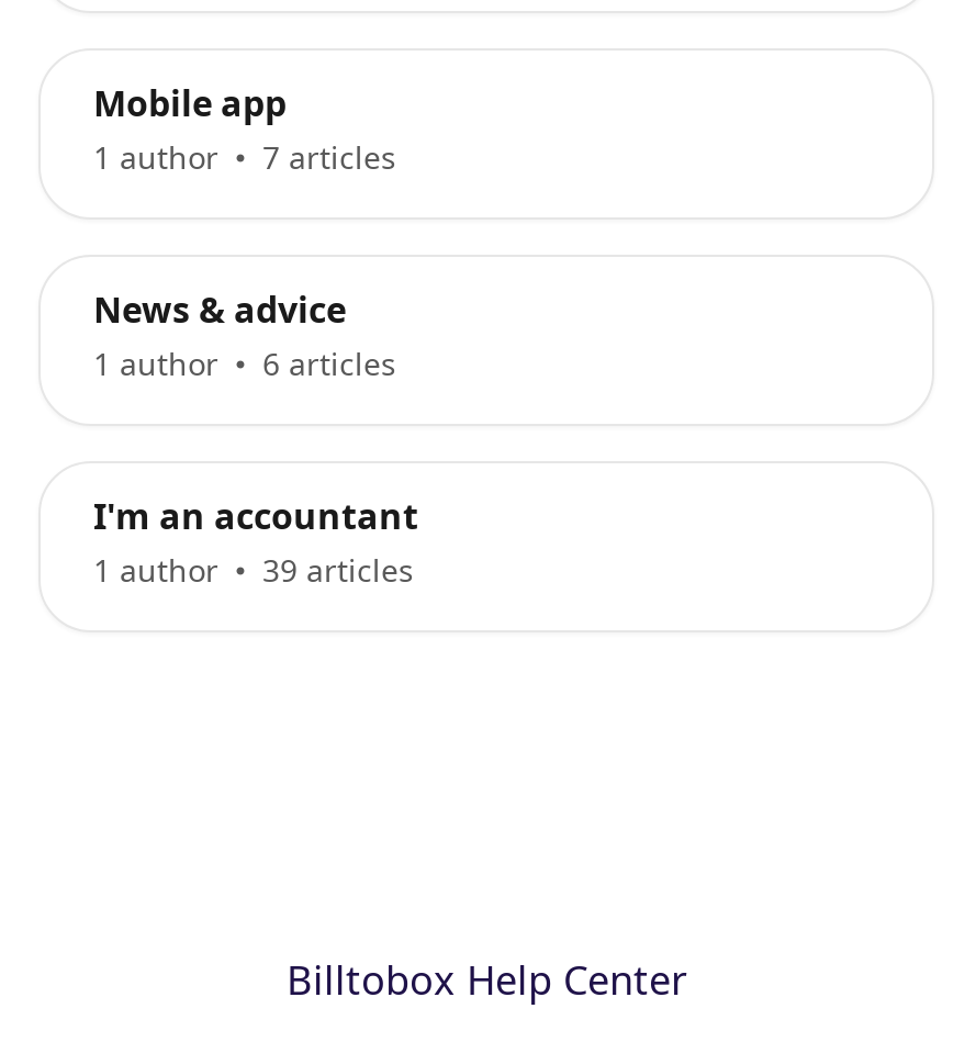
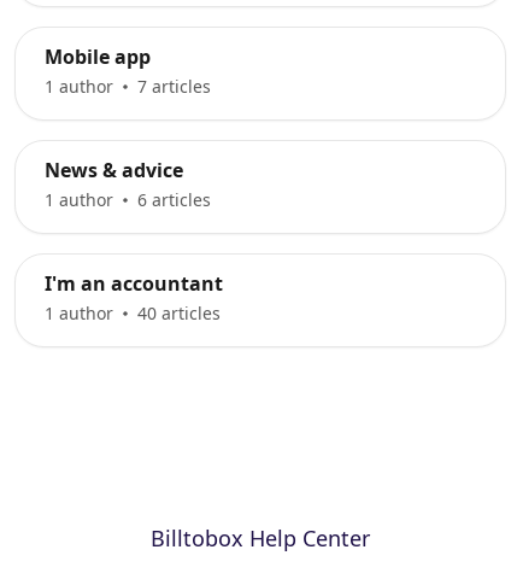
- 1 author 39 articles
+ 1 author 40 articles
